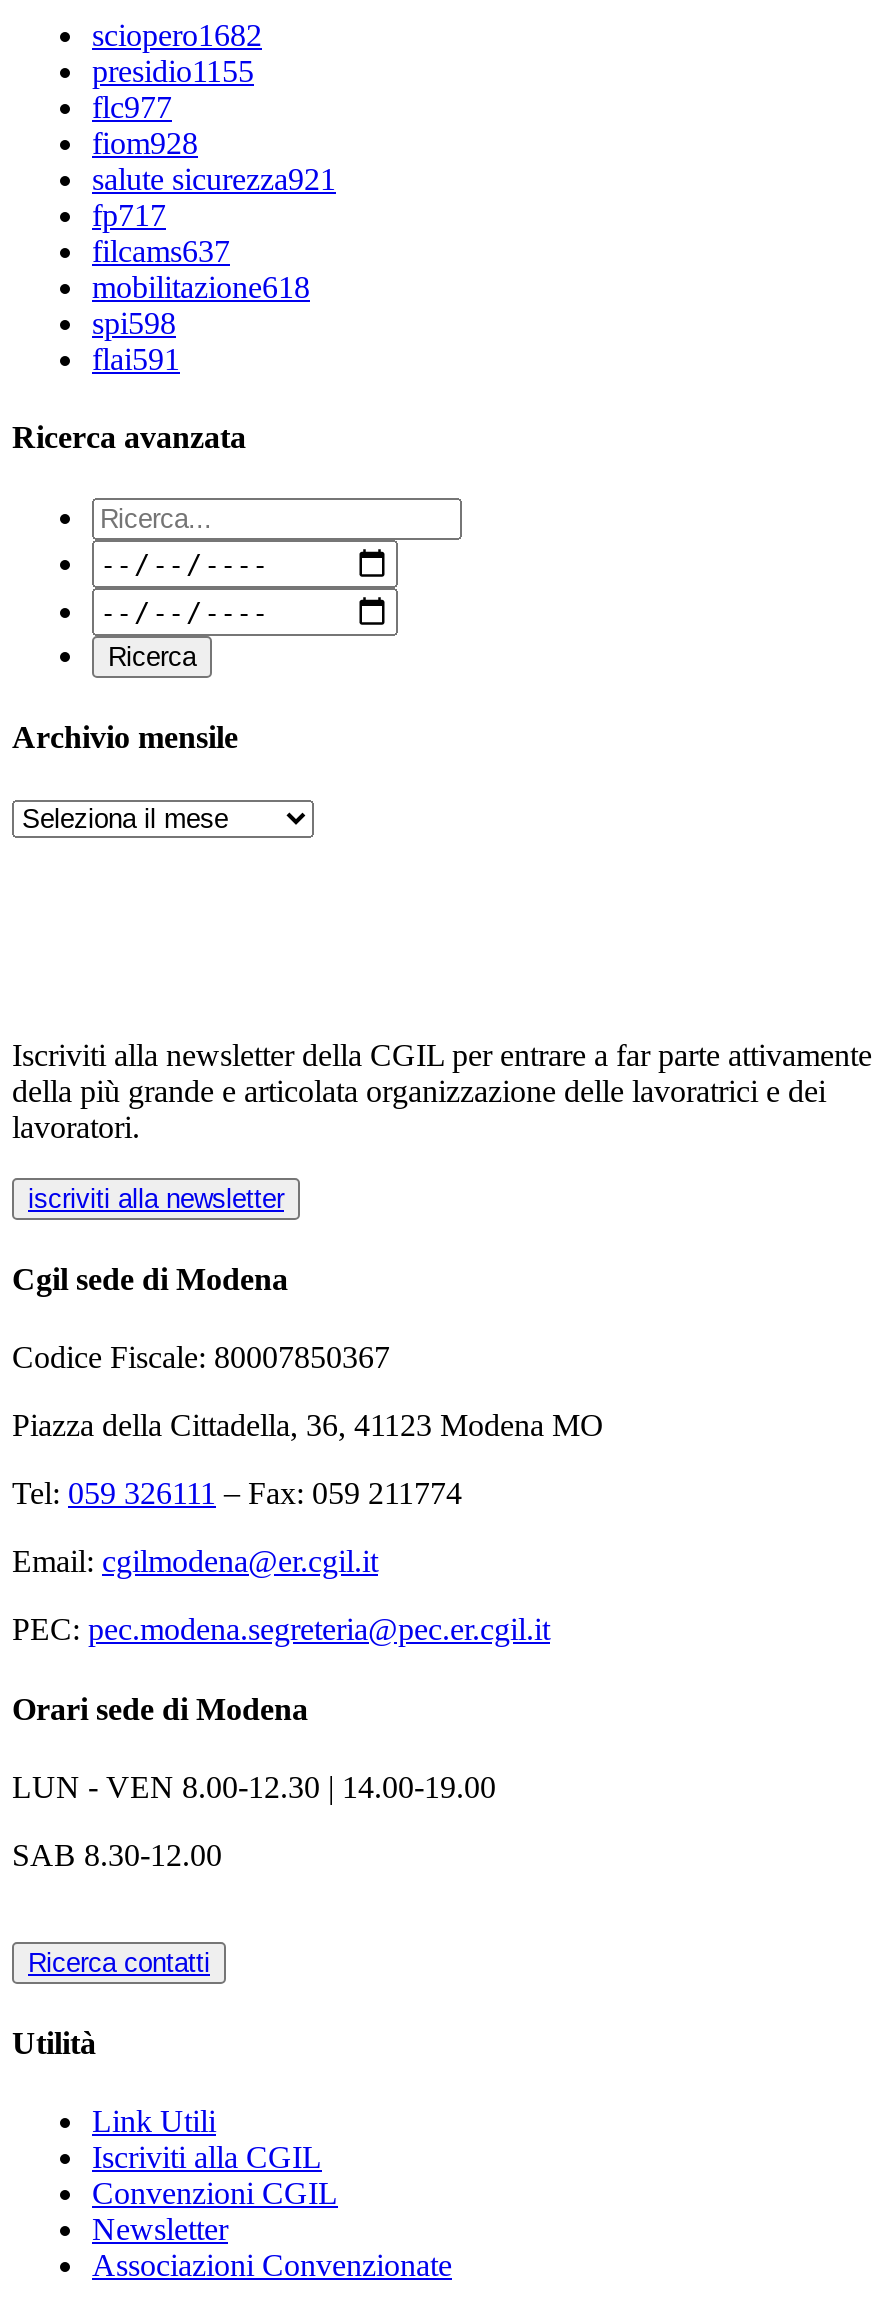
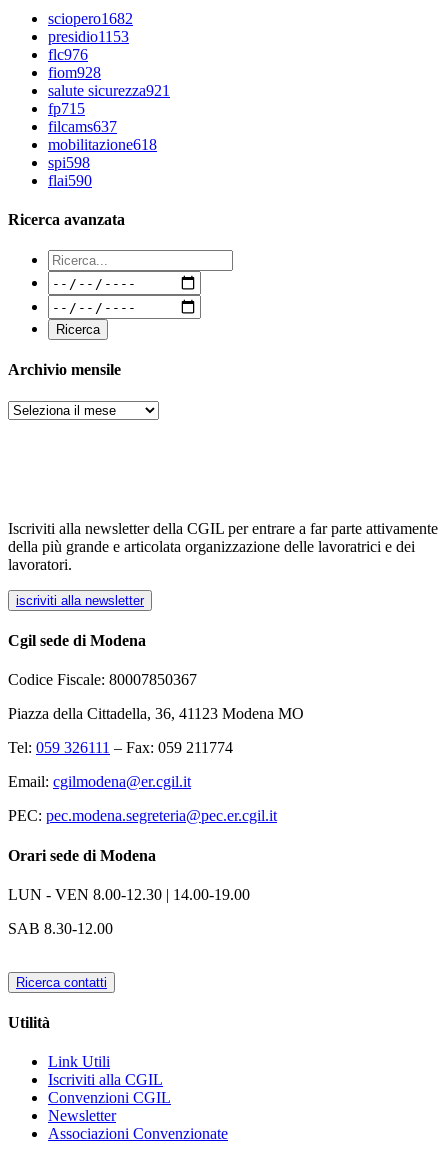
- presidio1155
+ presidio1153

- flc977
+ flc976

- fp717
+ fp715

- flai591
+ flai590
